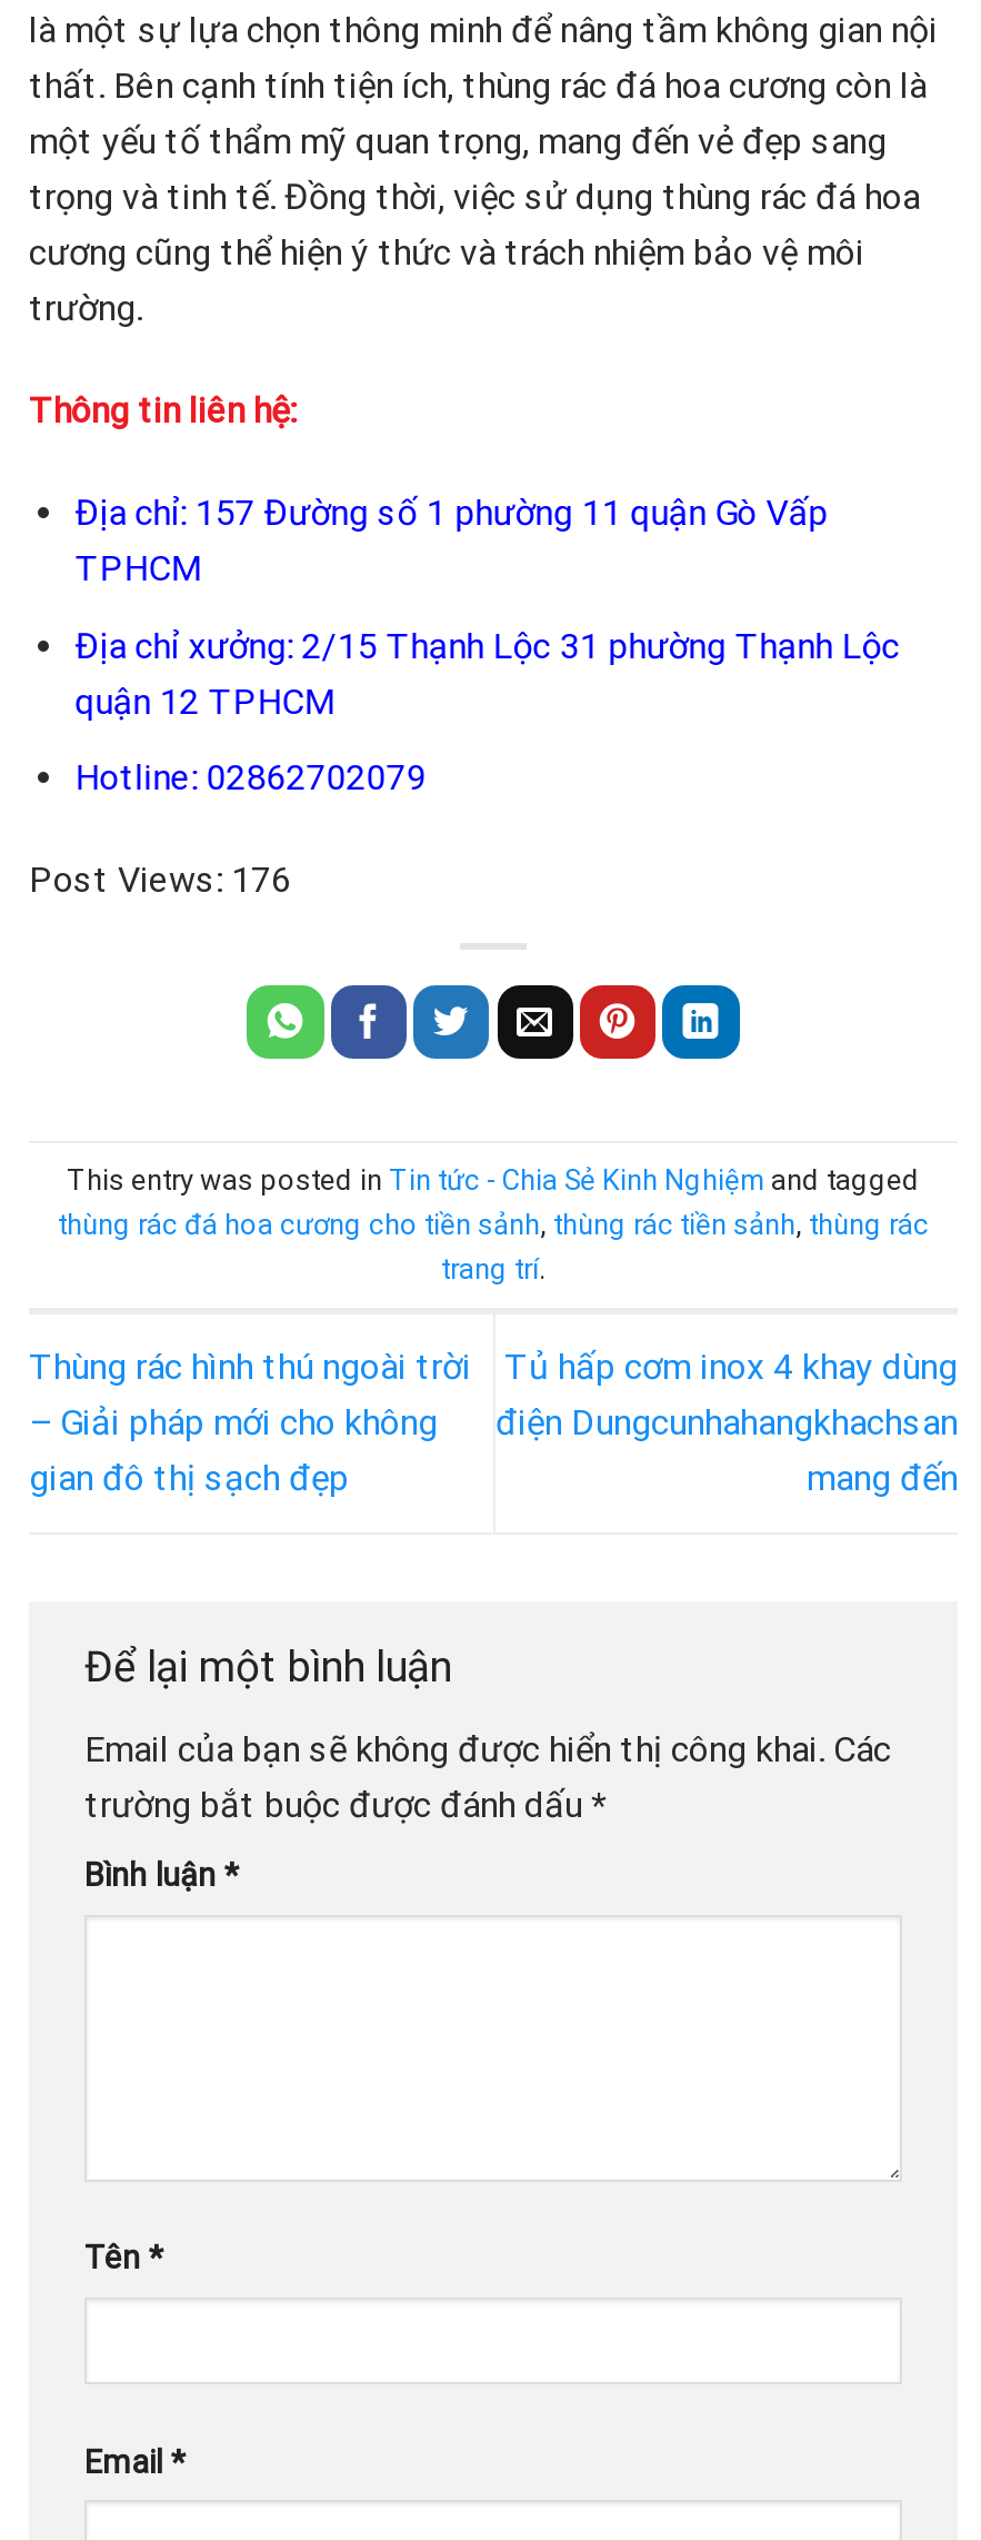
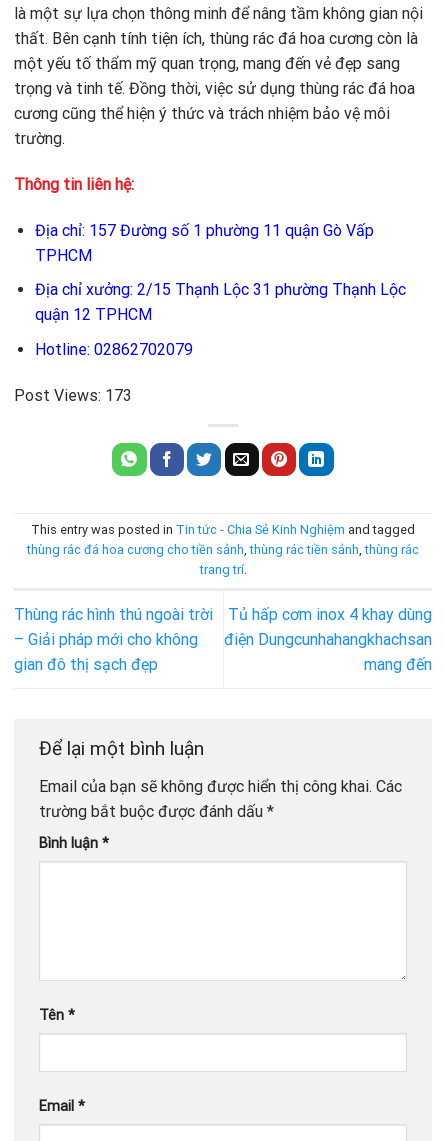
- Post Views: 176
+ Post Views: 173
